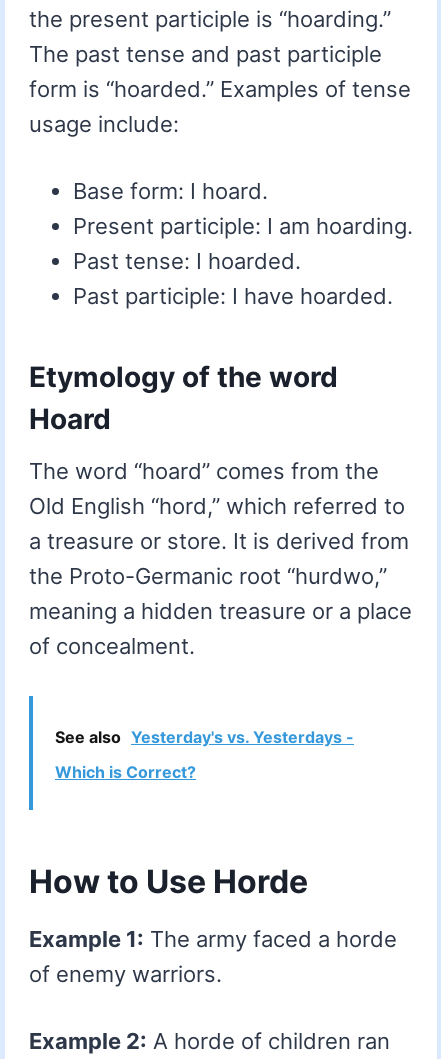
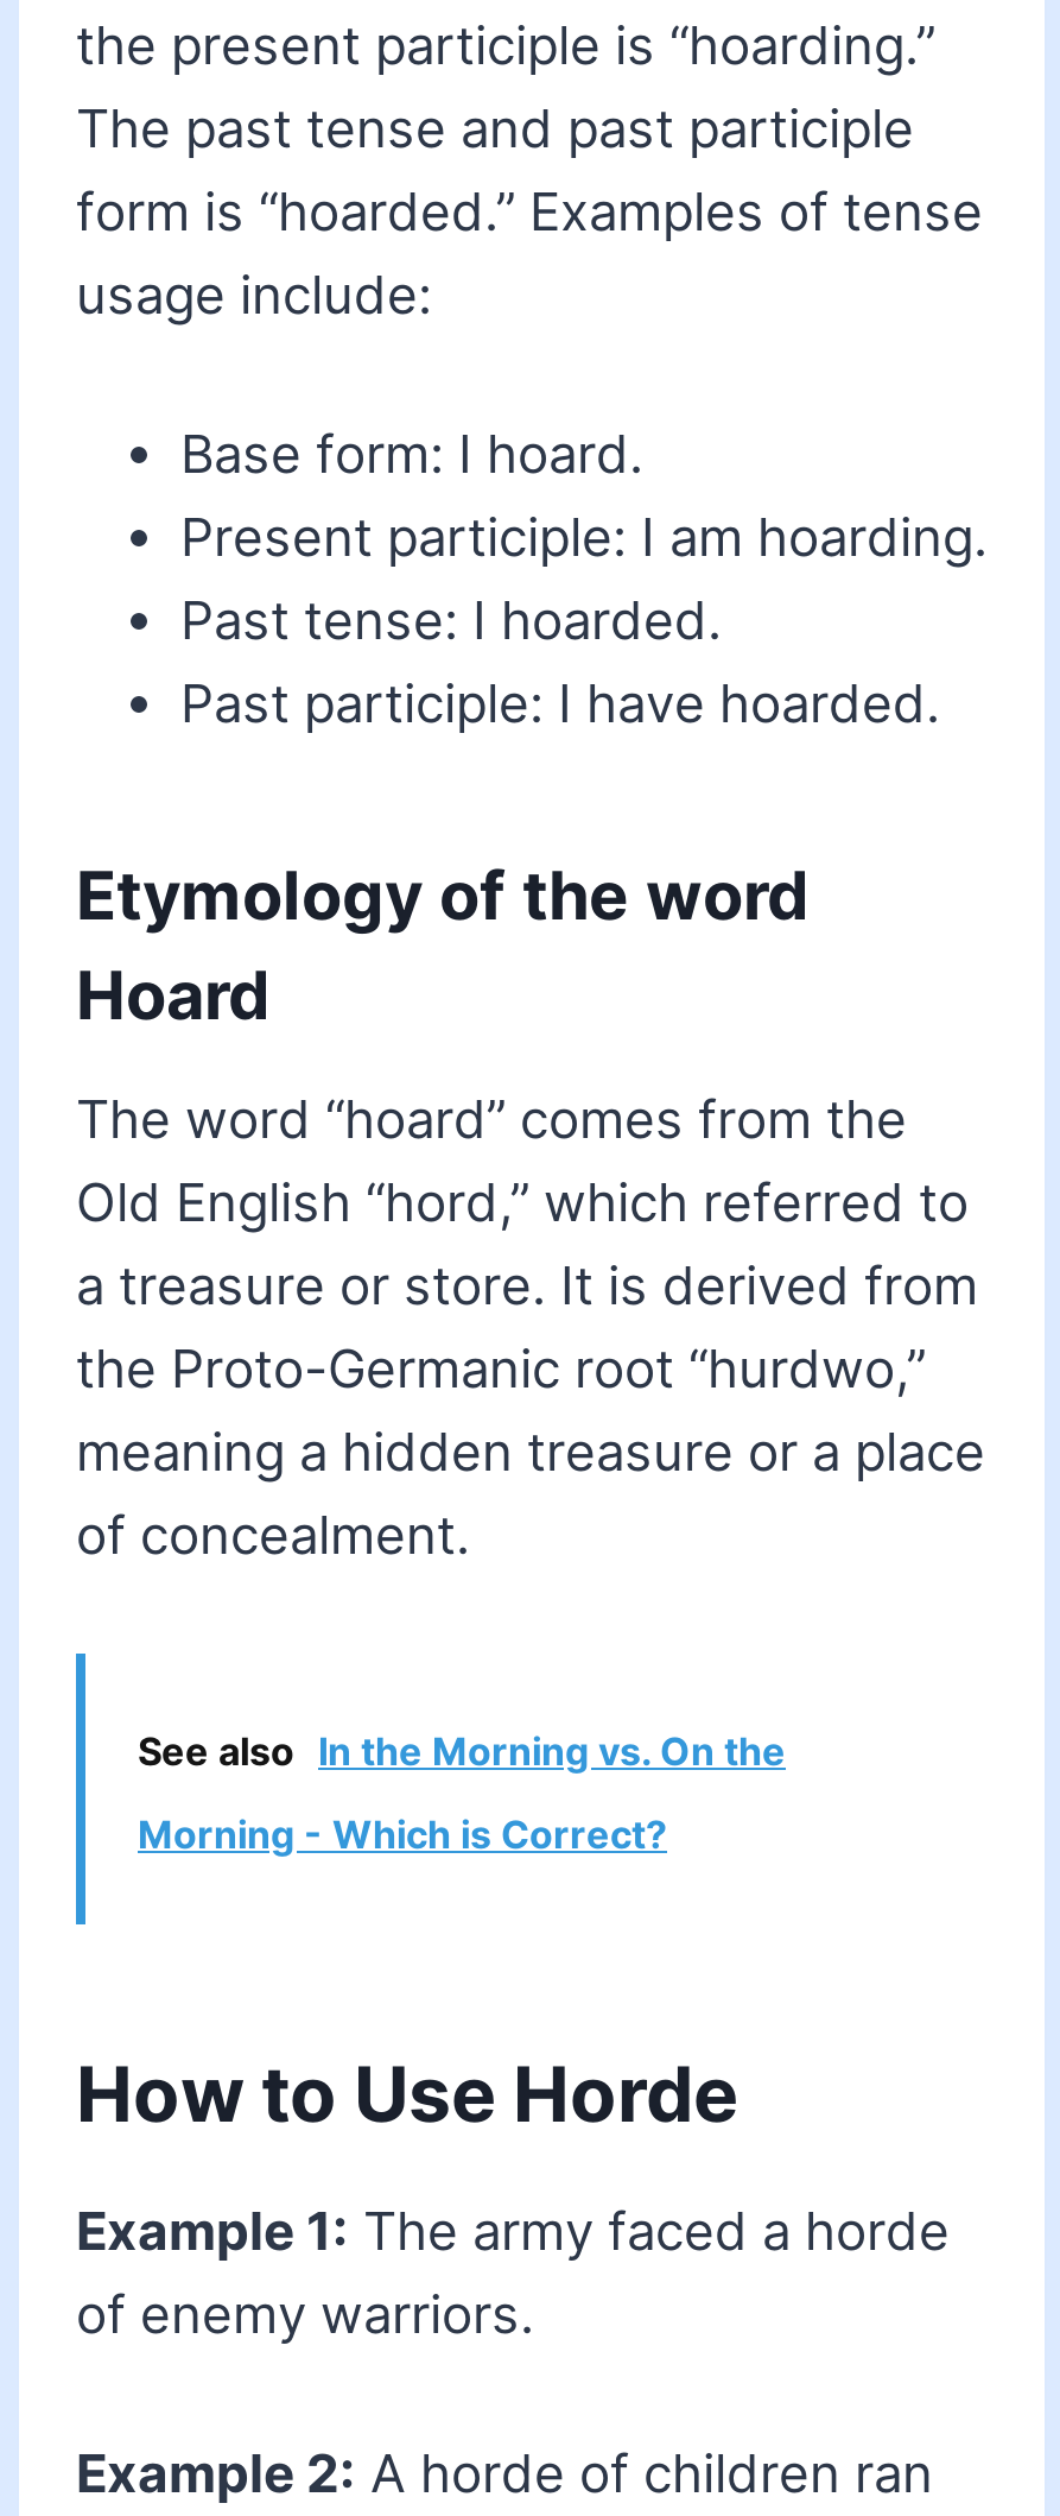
- See also Yesterday's vs. Yesterdays -
+ See also In the Morning vs. On the

- Which is Correct?
+ Morning - Which is Correct?
